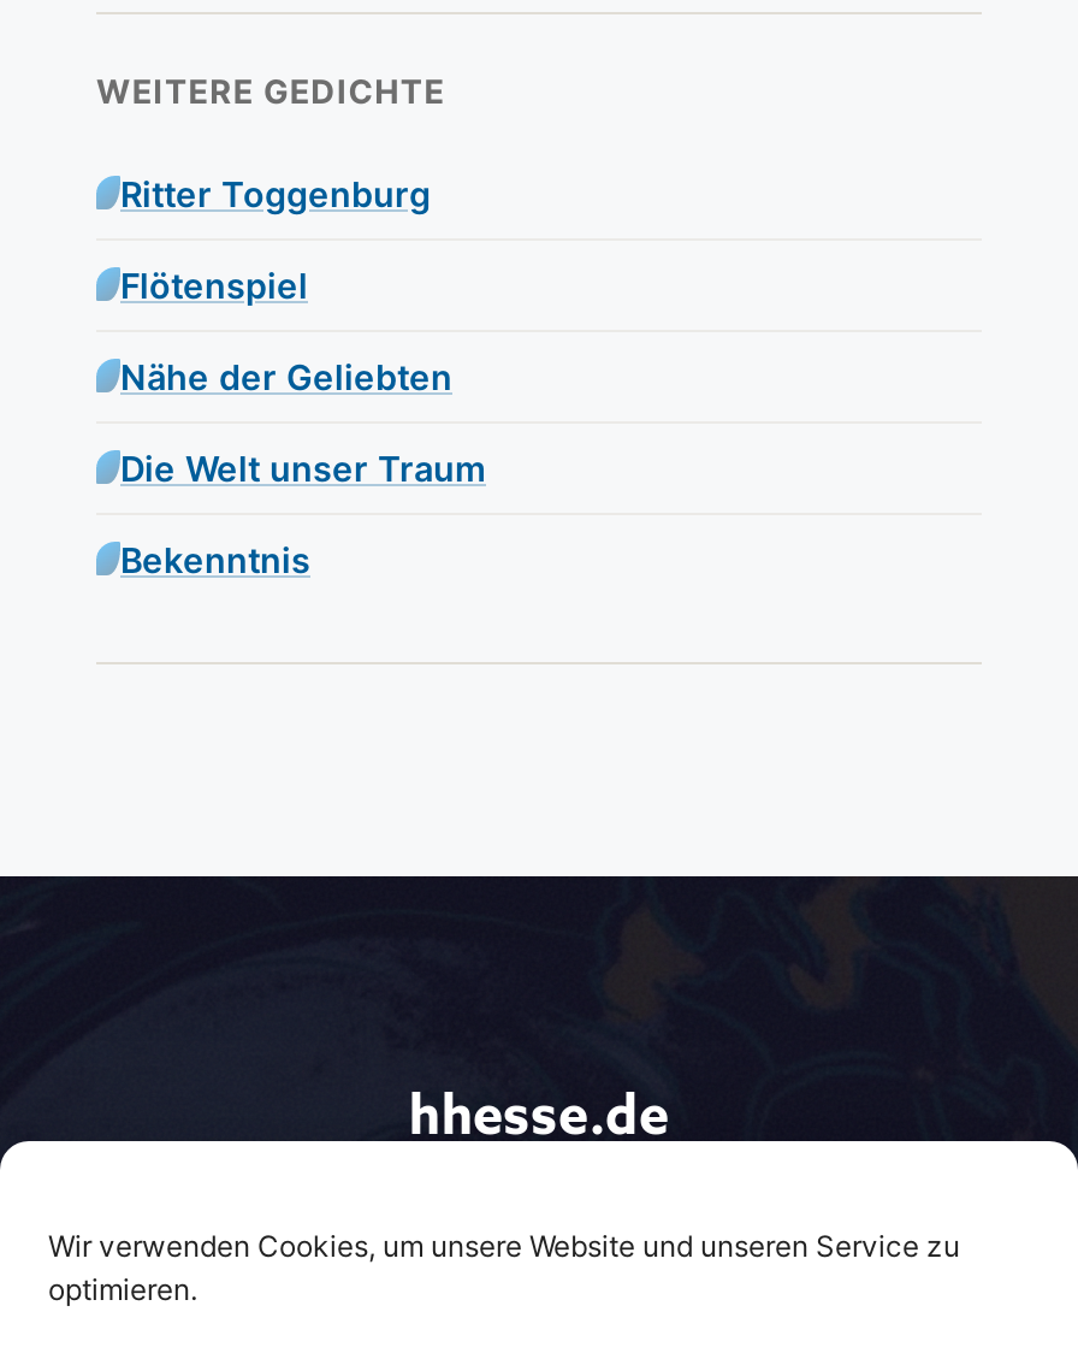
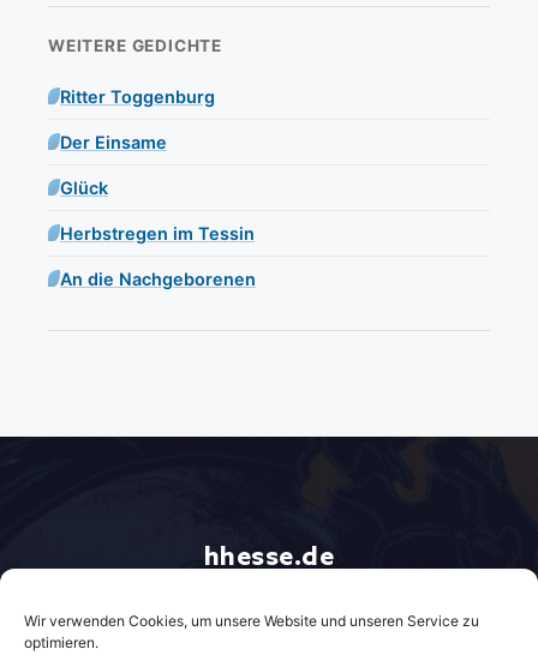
- Flötenspiel
+ Der Einsame

- Nähe der Geliebten
+ Glück

- Die Welt unser Traum
+ Herbstregen im Tessin

- Bekenntnis
+ An die Nachgeborenen
